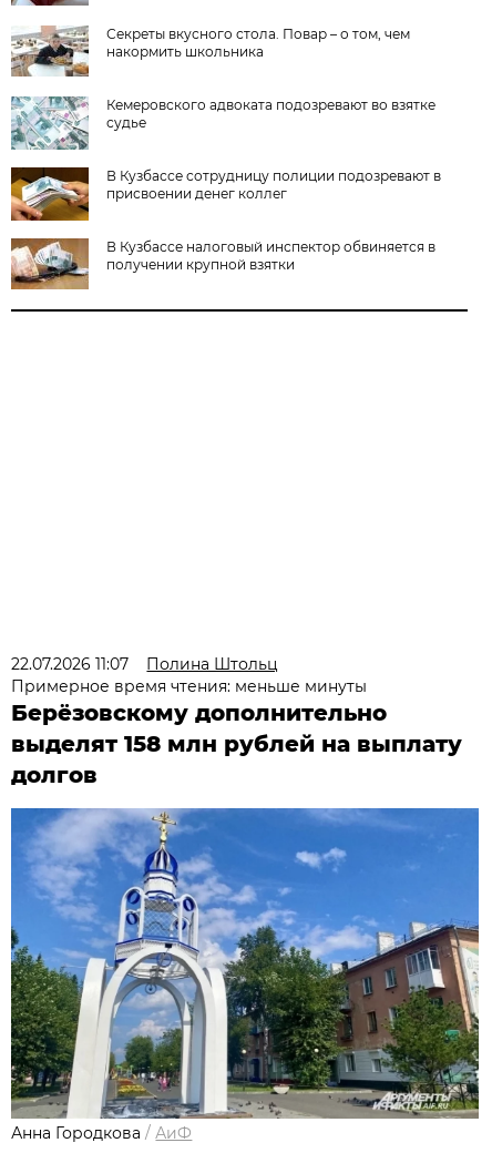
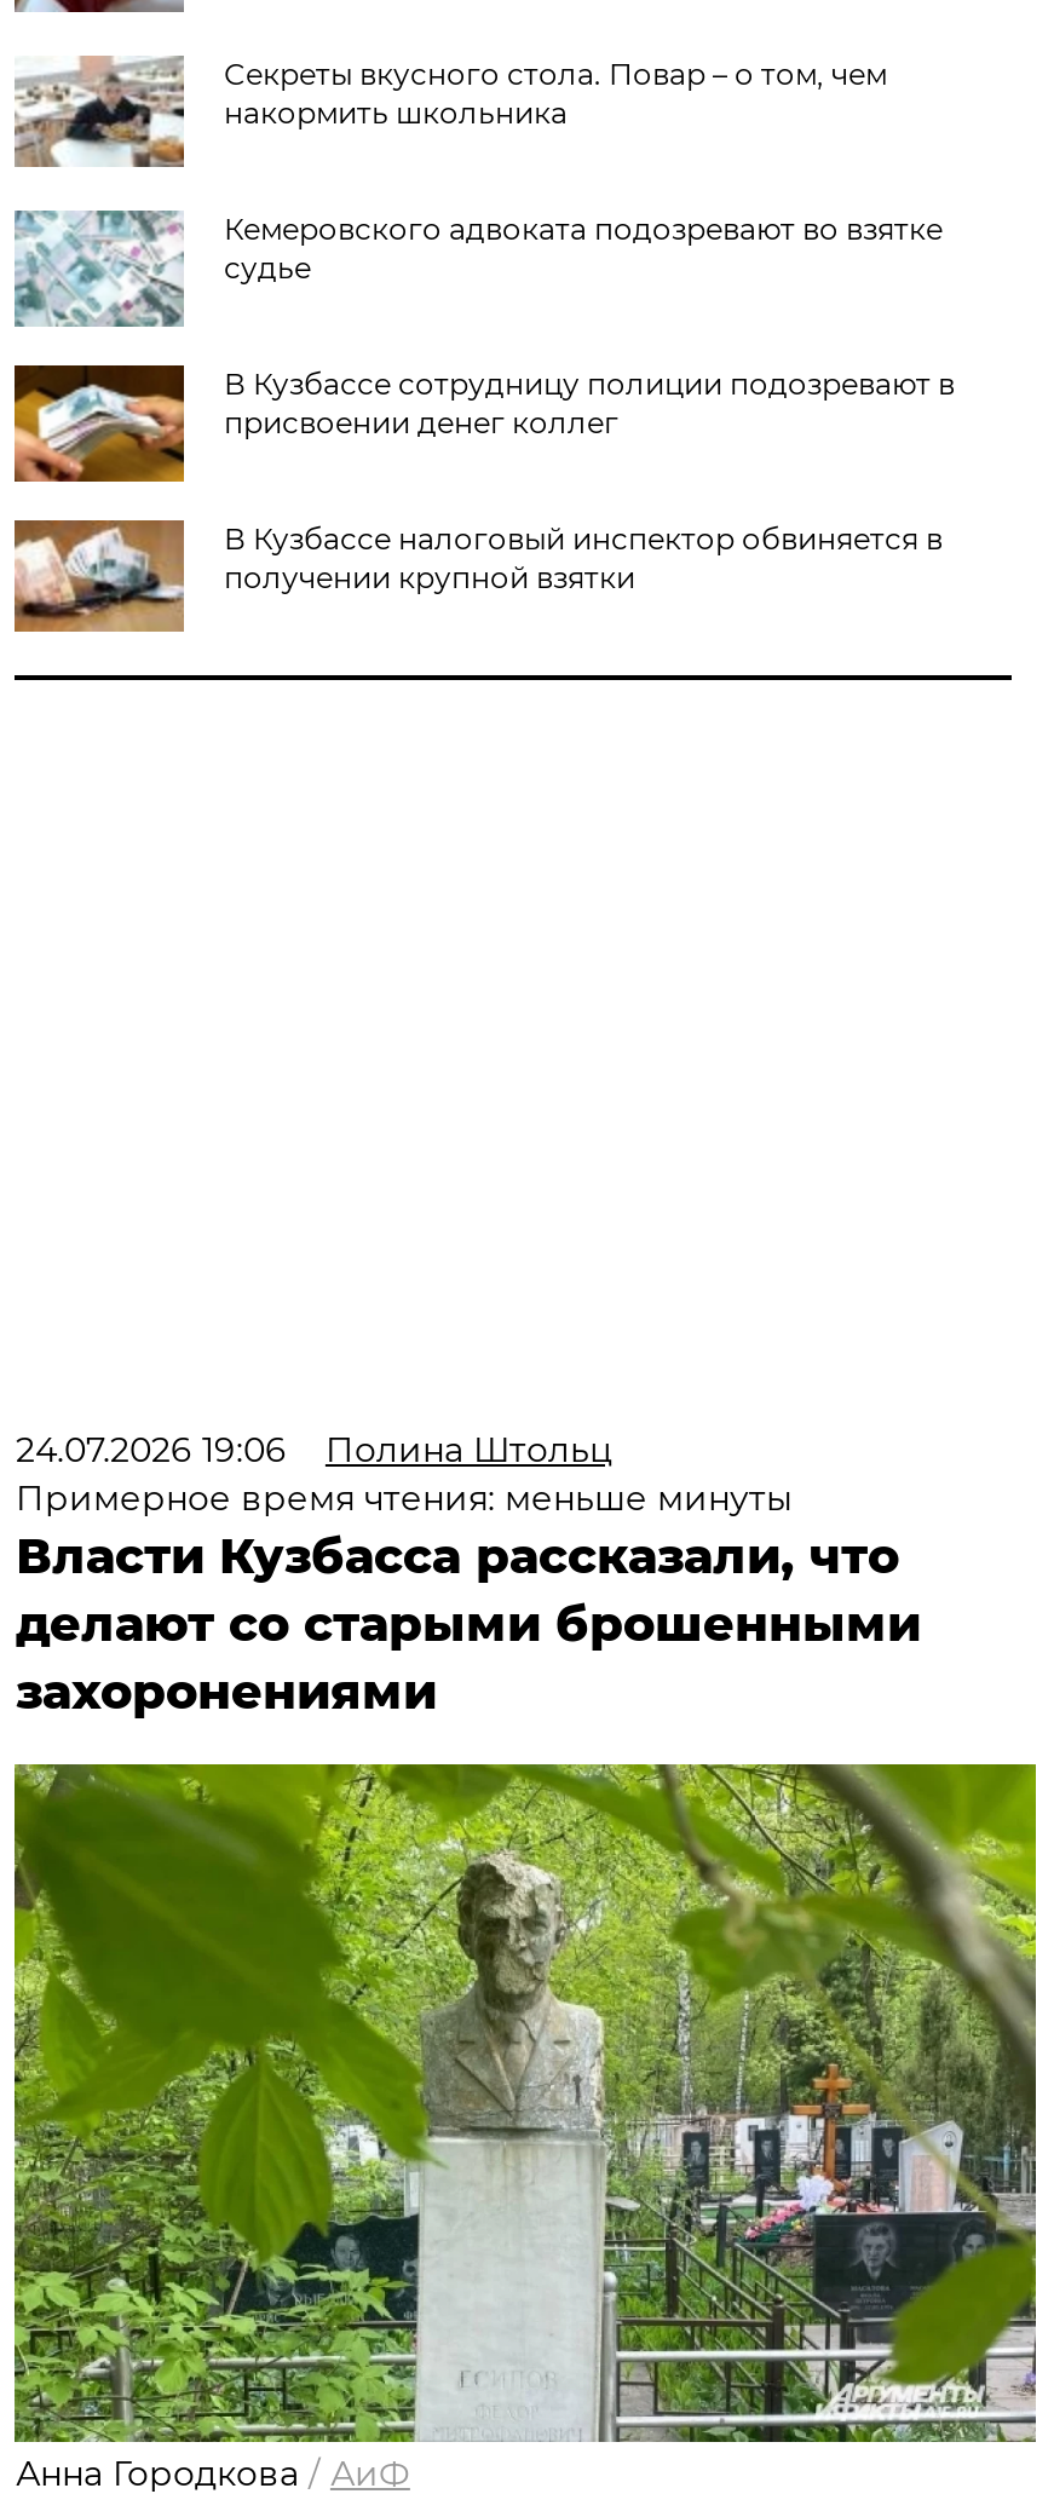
- 22.07.2026 11:07 Полина Штольц
+ 24.07.2026 19:06 Полина Штольц

- Берёзовскому дополнительно
- выделят 158 млн рублей на выплату
- долгов
+ Власти Кузбасса рассказали, что
+ делают со старыми брошенными
+ захоронениями

- [image]
+ [image]
